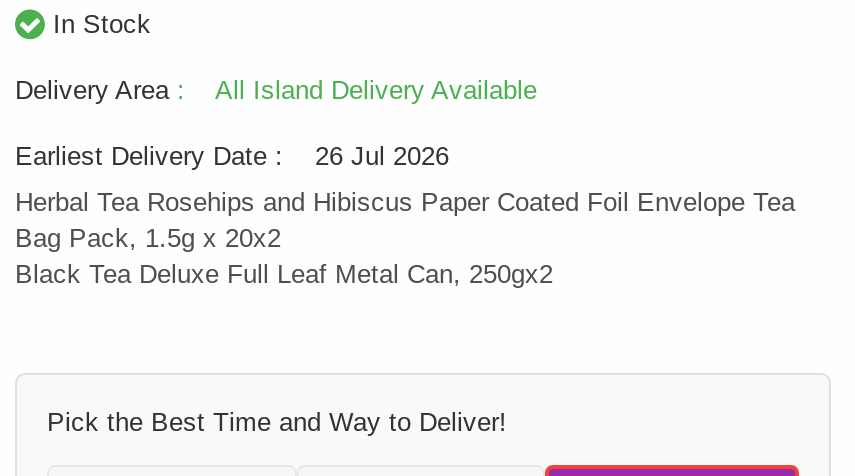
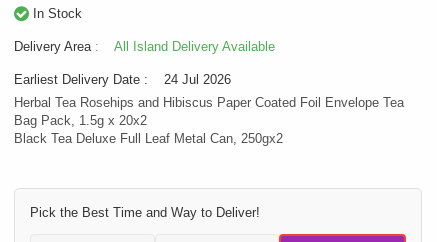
- Earliest Delivery Date : 26 Jul 2026
+ Earliest Delivery Date : 24 Jul 2026
